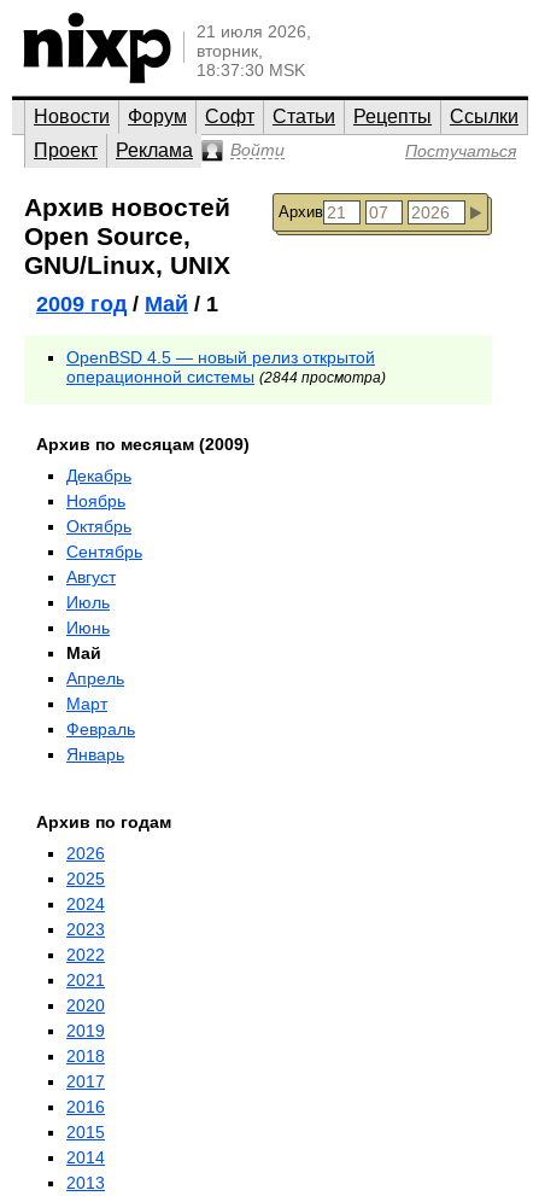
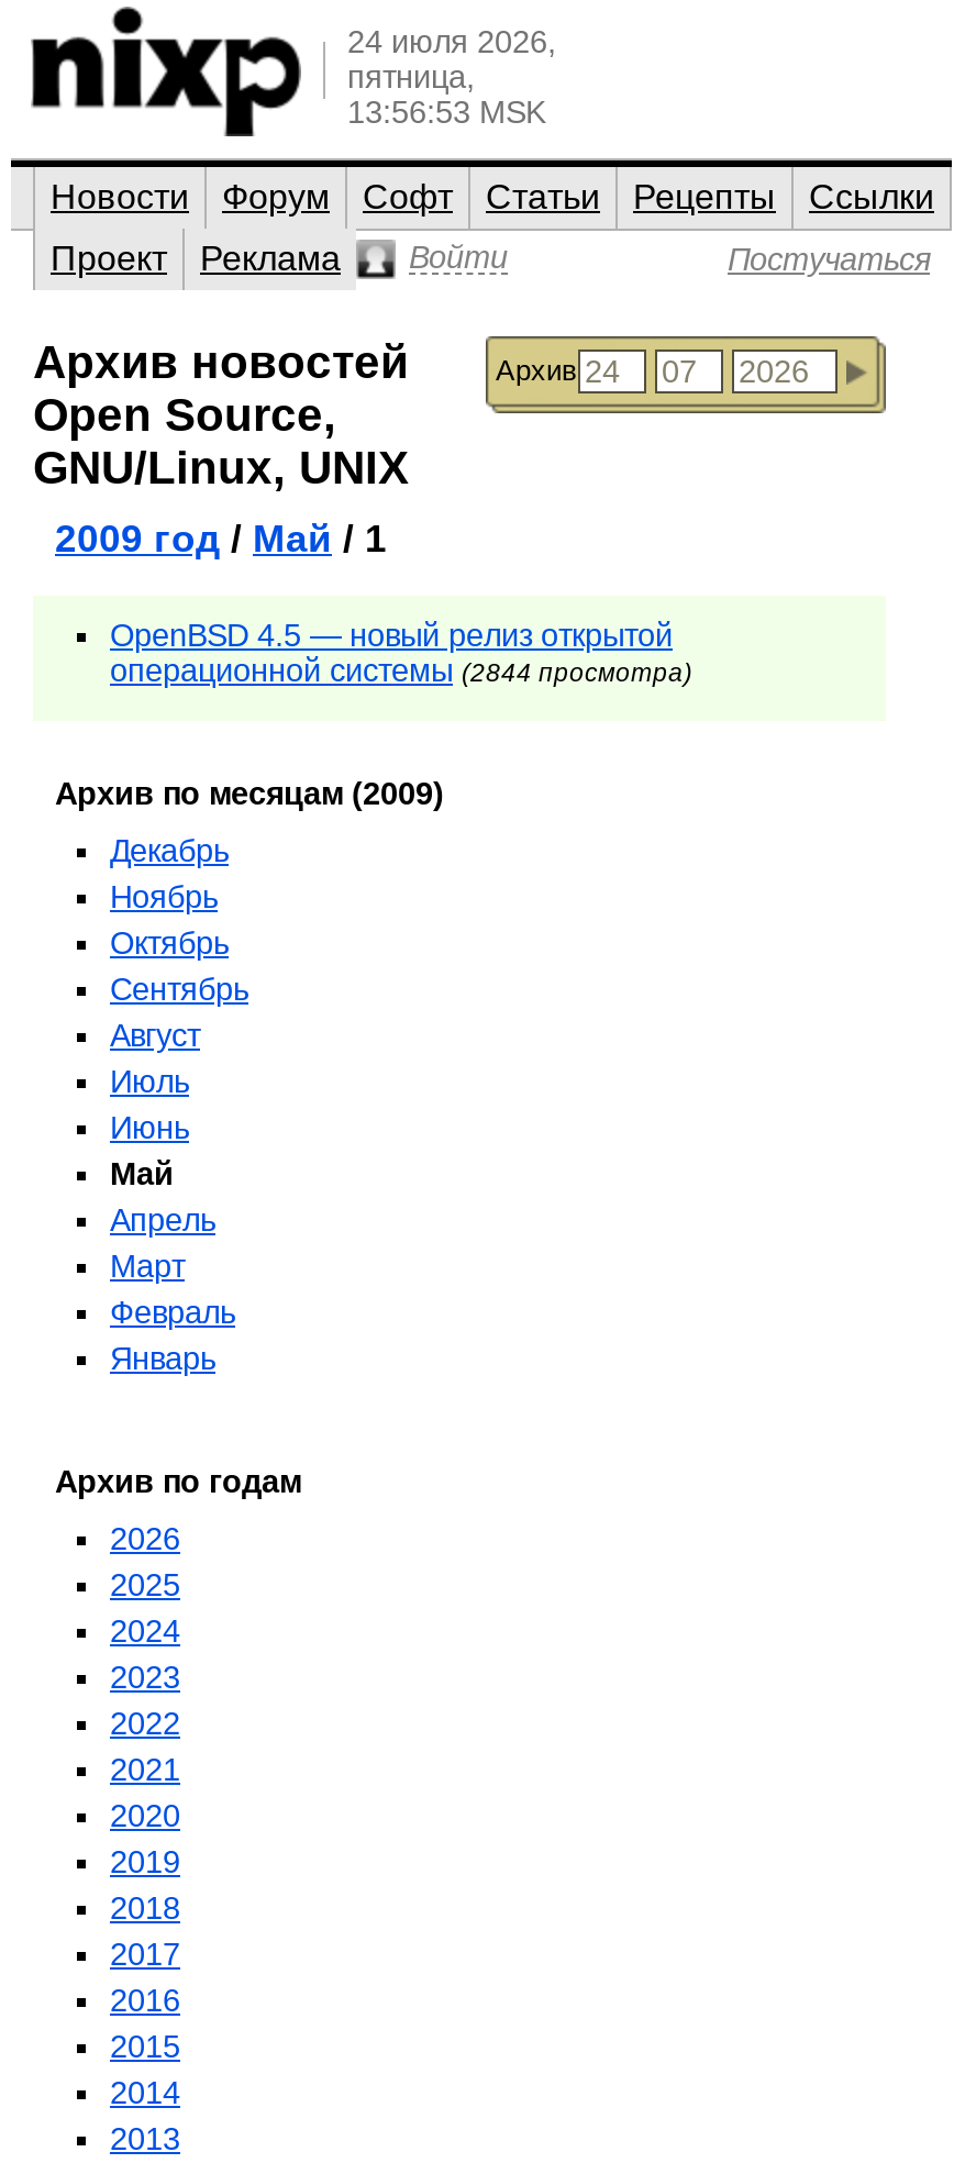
- 21 июля 2026,
- вторник,
- 18:37:30 MSK
+ 24 июля 2026,
+ пятница,
+ 13:56:53 MSK
